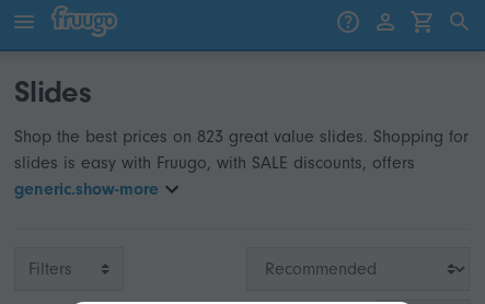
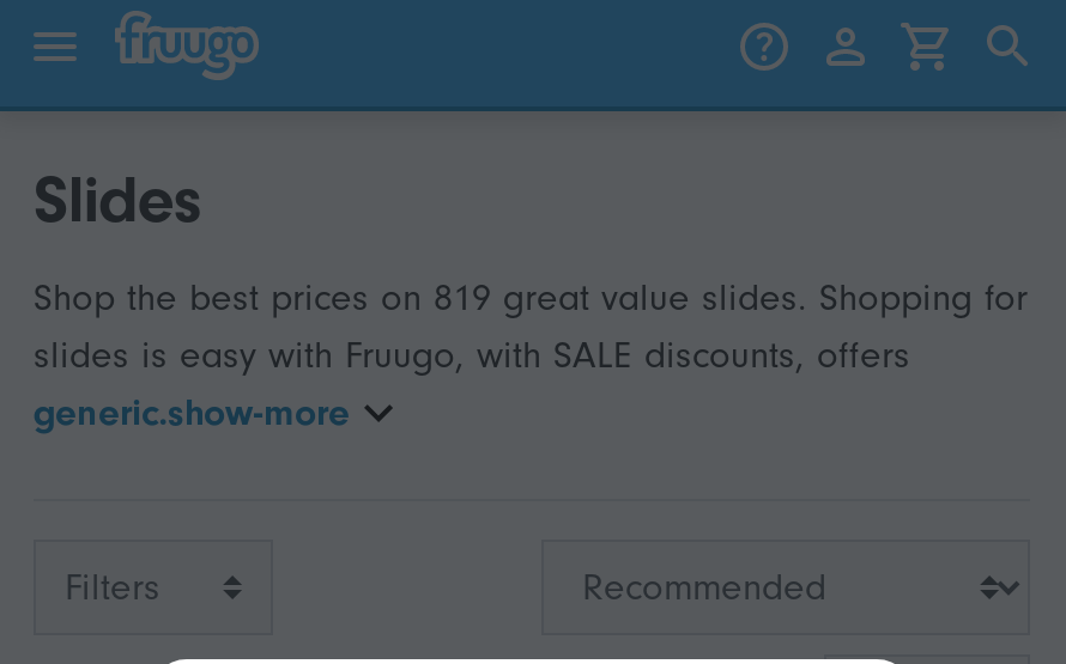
- Shop the best prices on 823 great value slides. Shopping for
+ Shop the best prices on 819 great value slides. Shopping for
